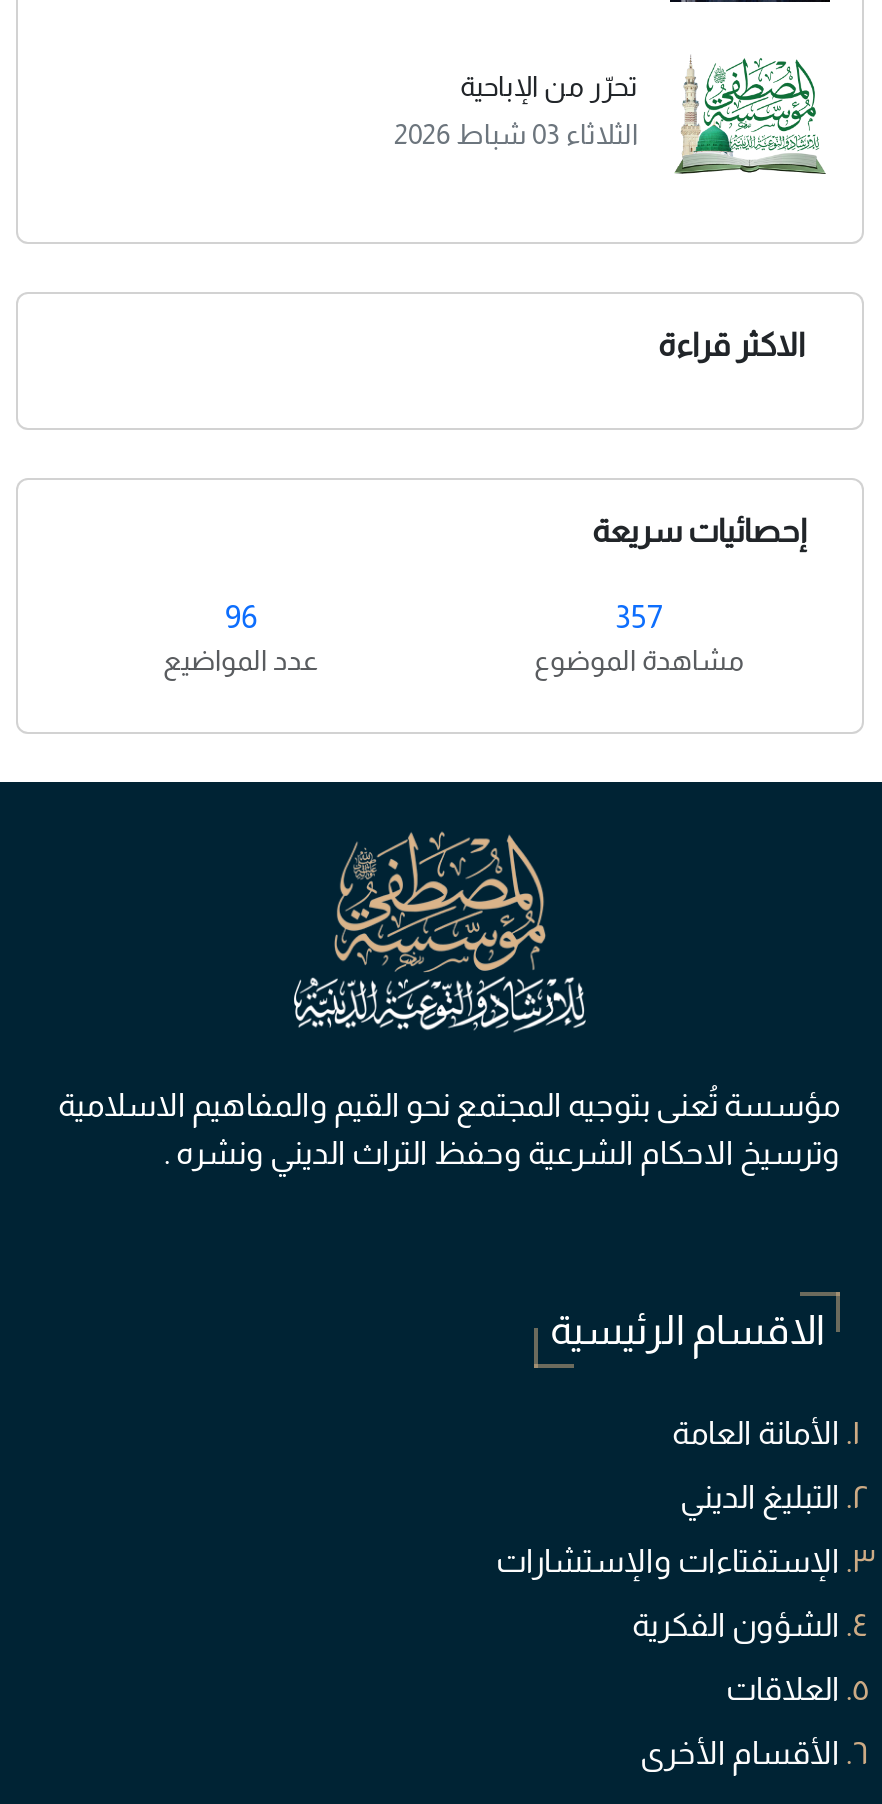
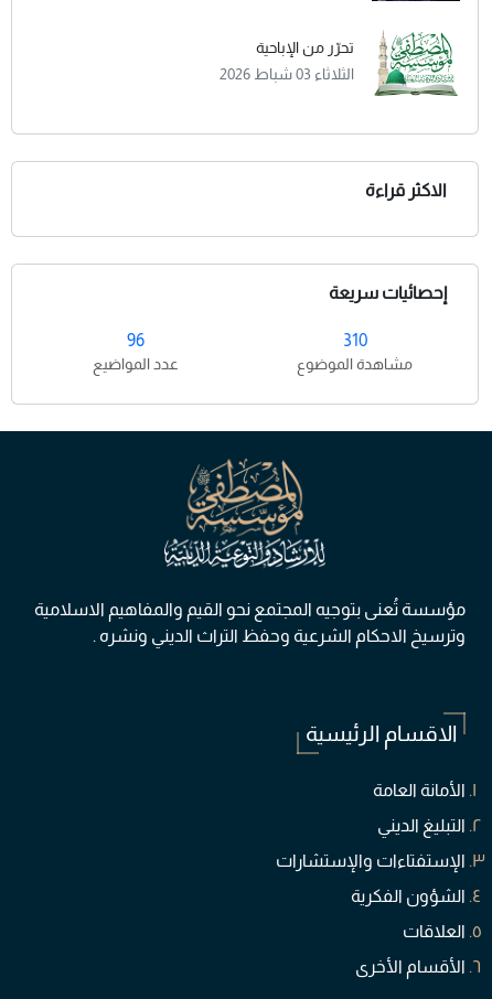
- 357
+ 310
